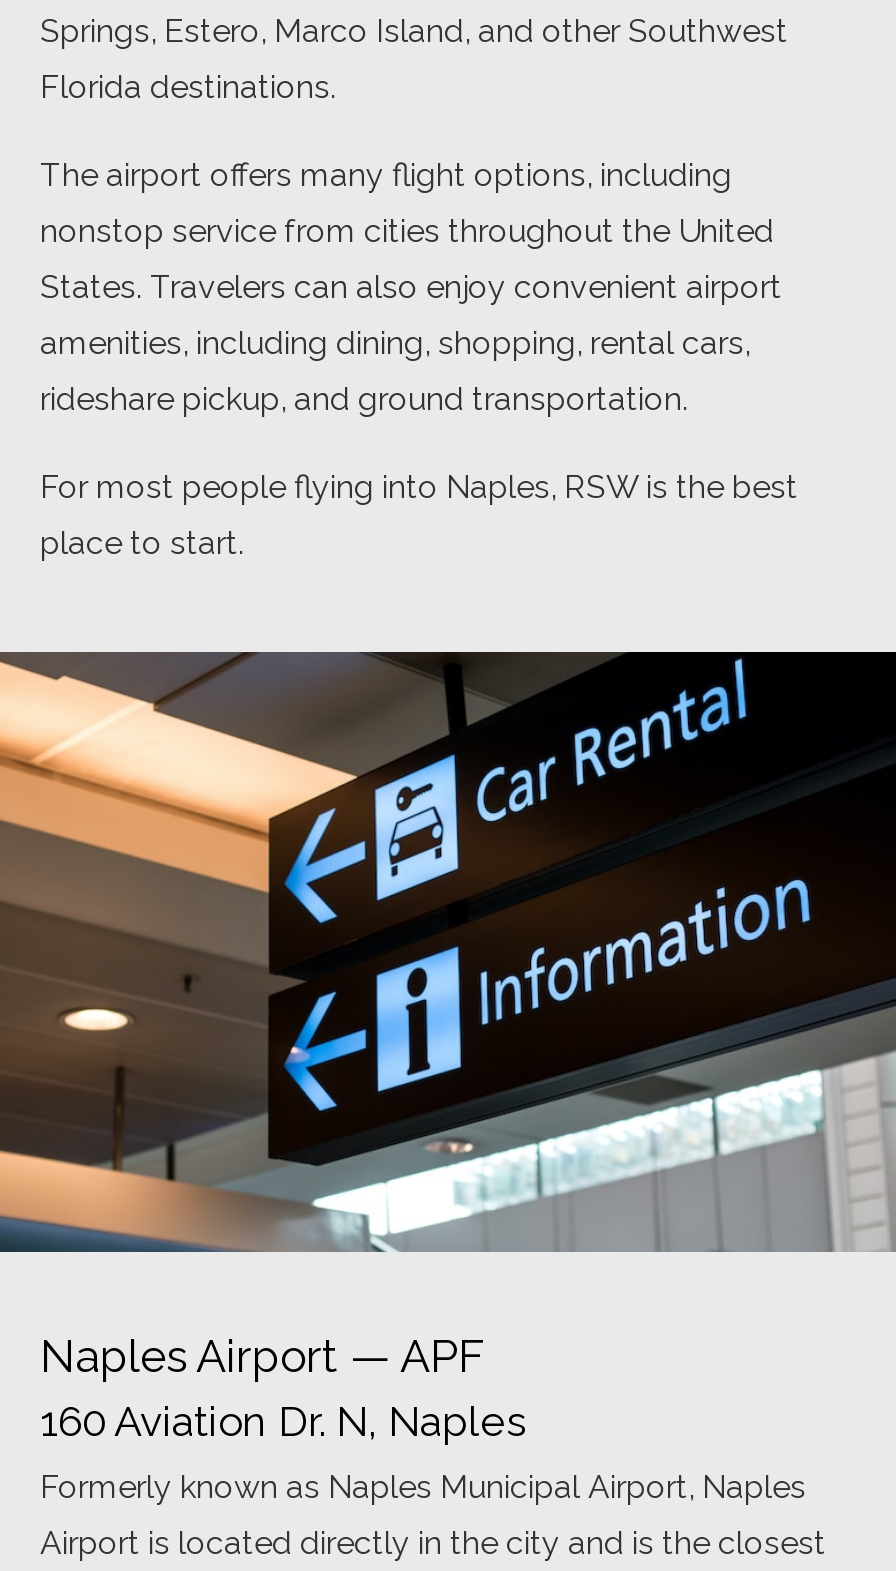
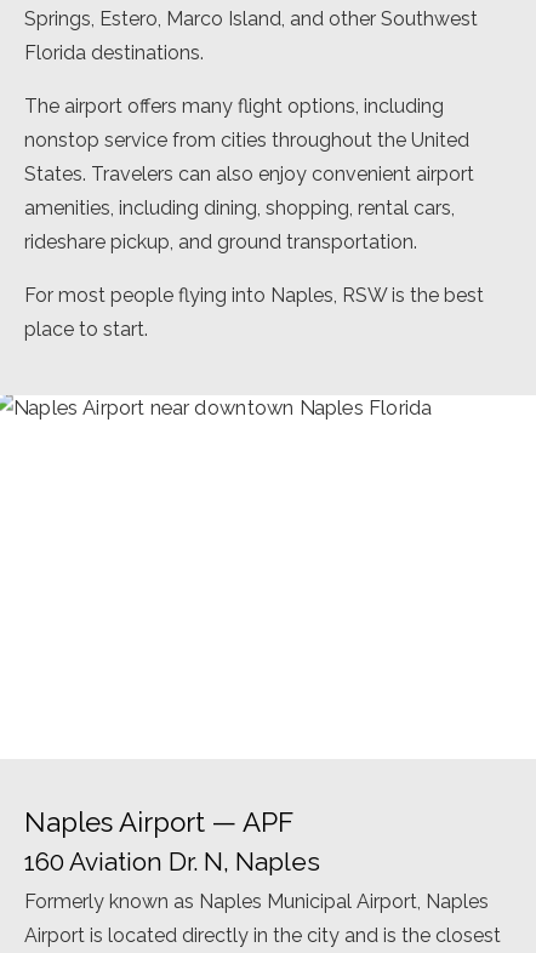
- [image]
